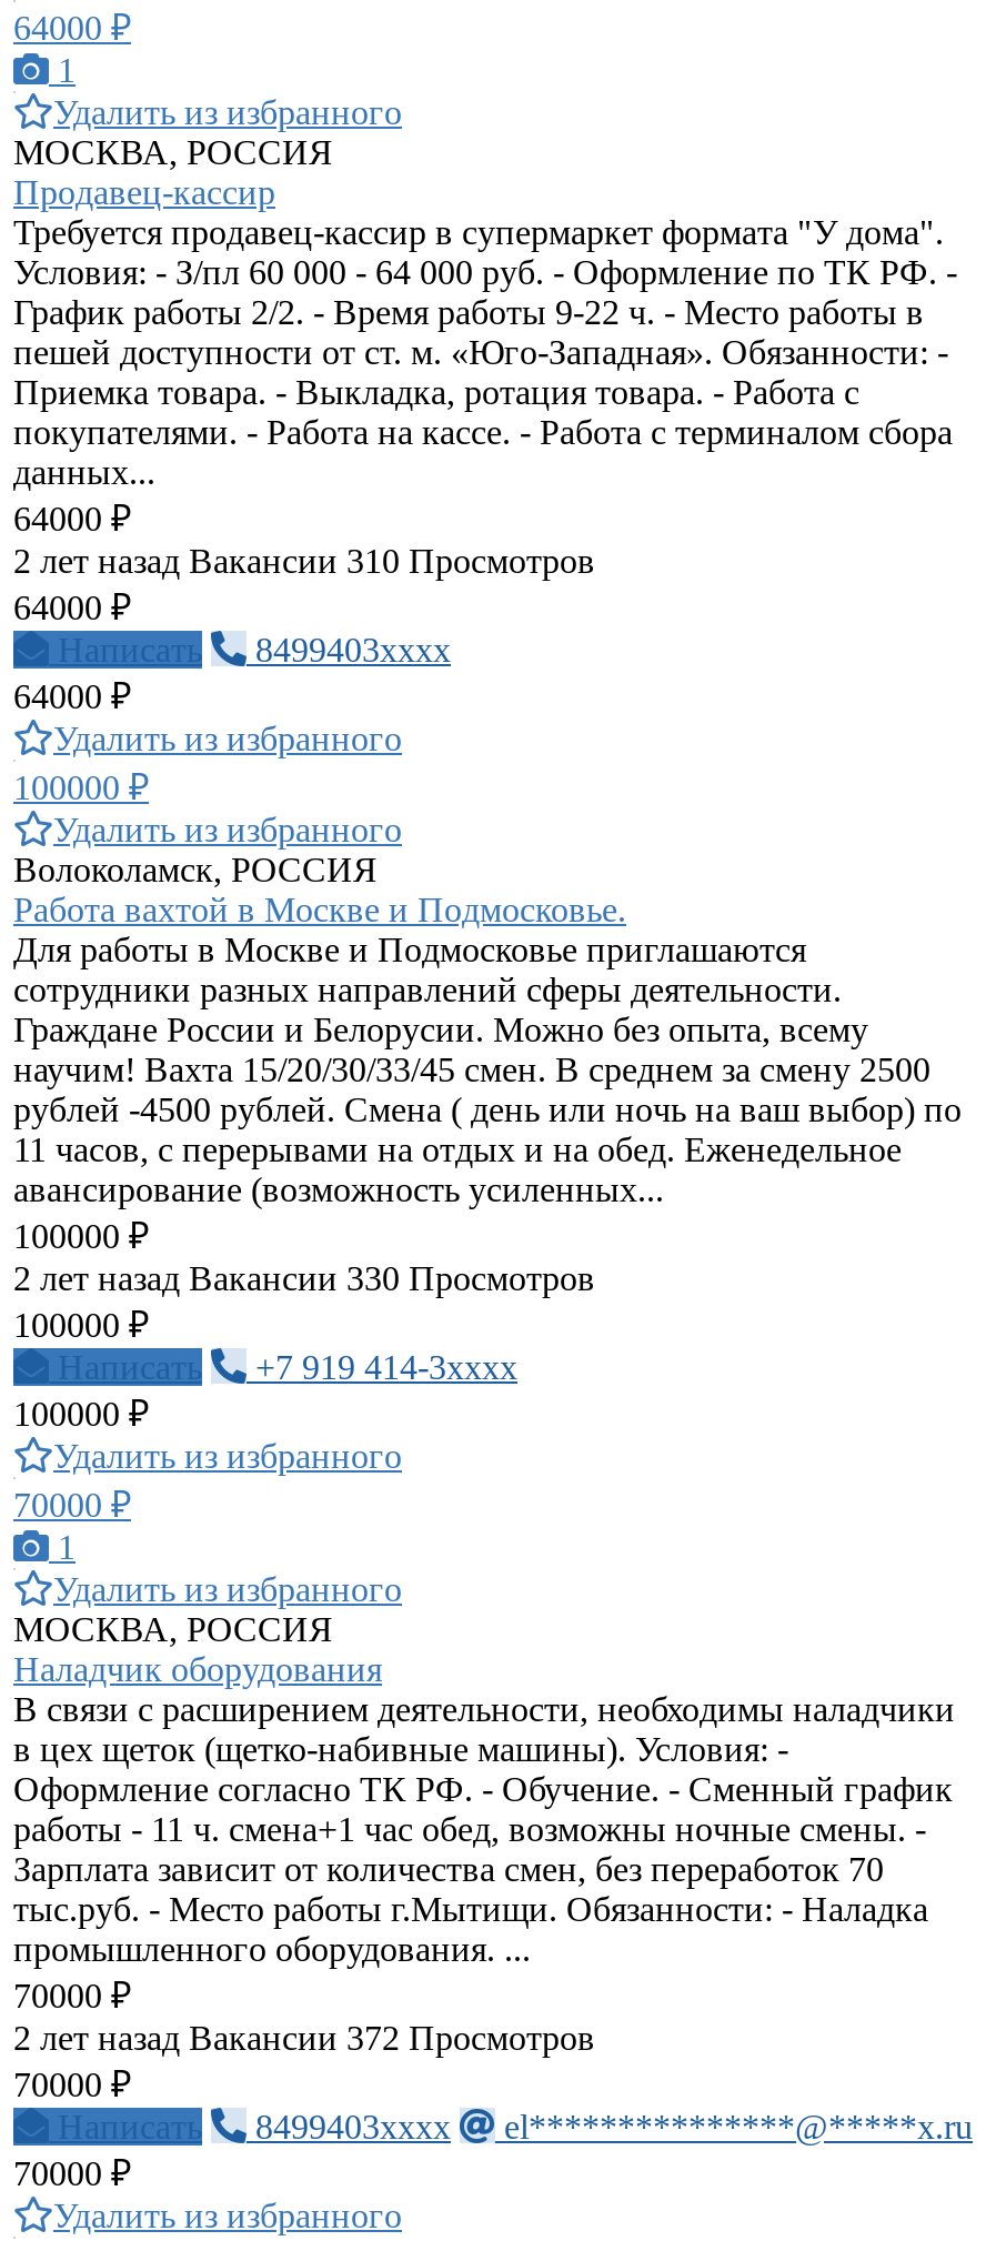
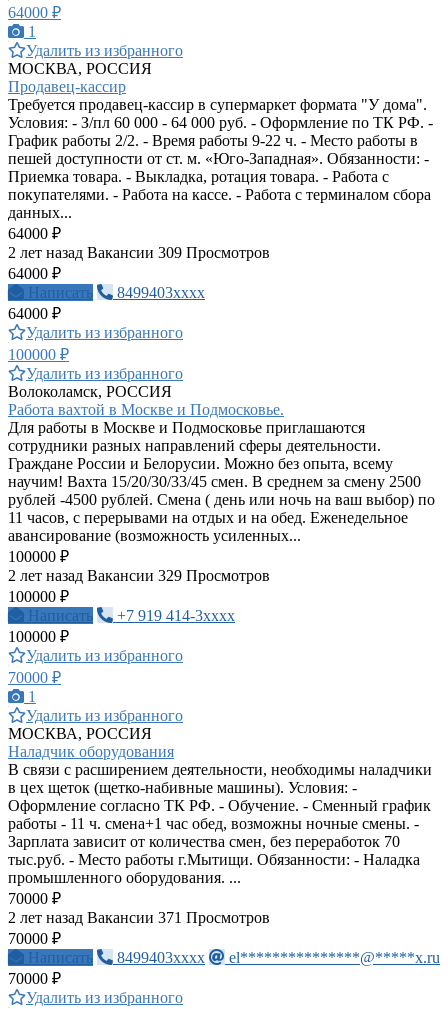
- 2 лет назад Вакансии 310 Просмотров
+ 2 лет назад Вакансии 309 Просмотров

- 2 лет назад Вакансии 330 Просмотров
+ 2 лет назад Вакансии 329 Просмотров

- 2 лет назад Вакансии 372 Просмотров
+ 2 лет назад Вакансии 371 Просмотров
